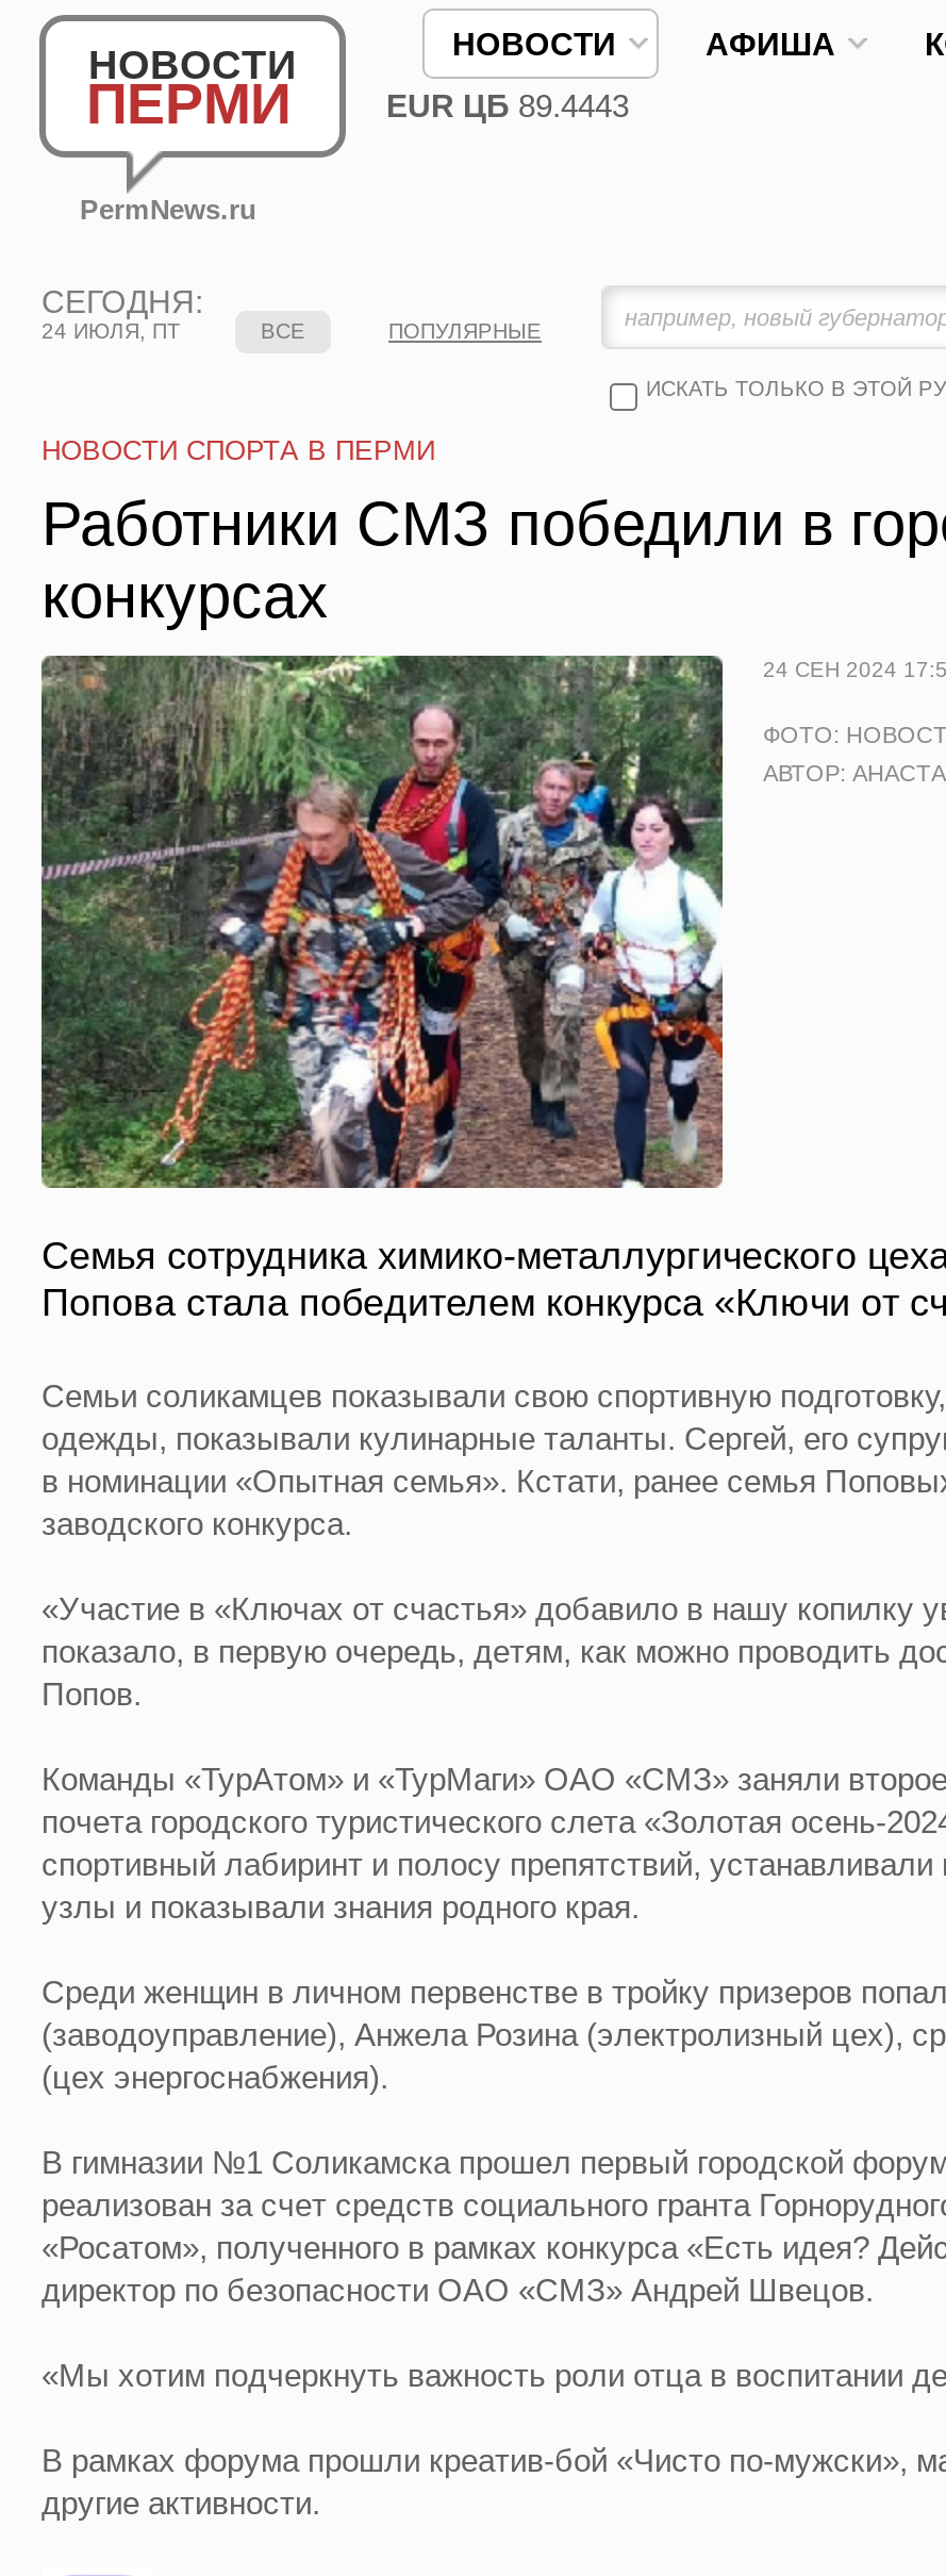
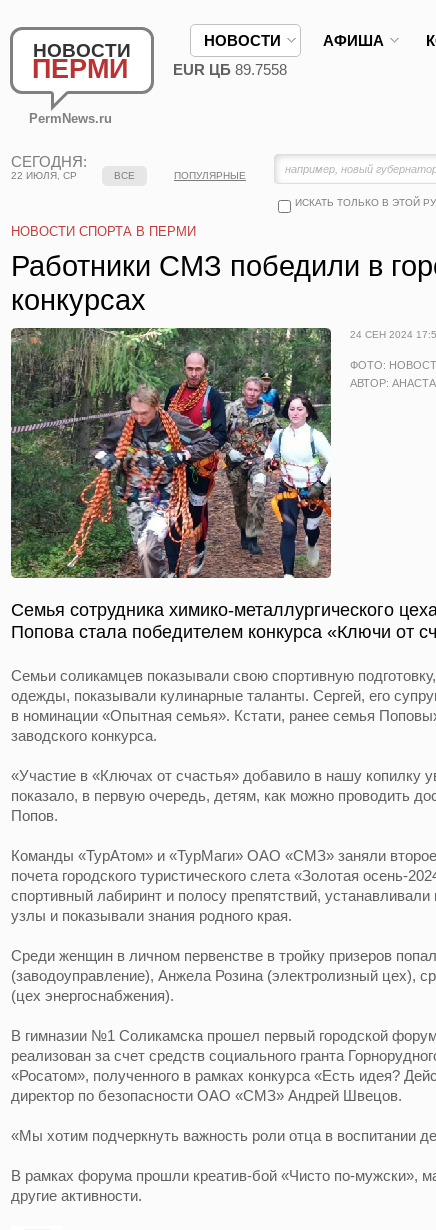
- EUR ЦБ 89.4443
+ EUR ЦБ 89.7558

- 24 ИЮЛЯ, ПТ
+ 22 ИЮЛЯ, СР
